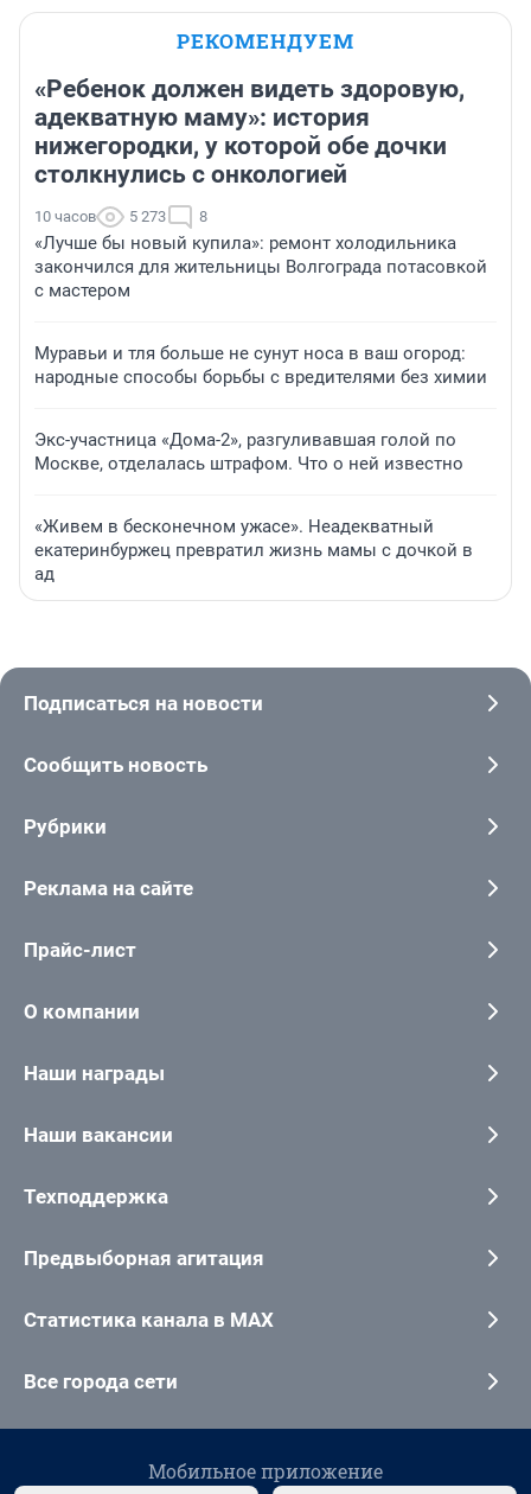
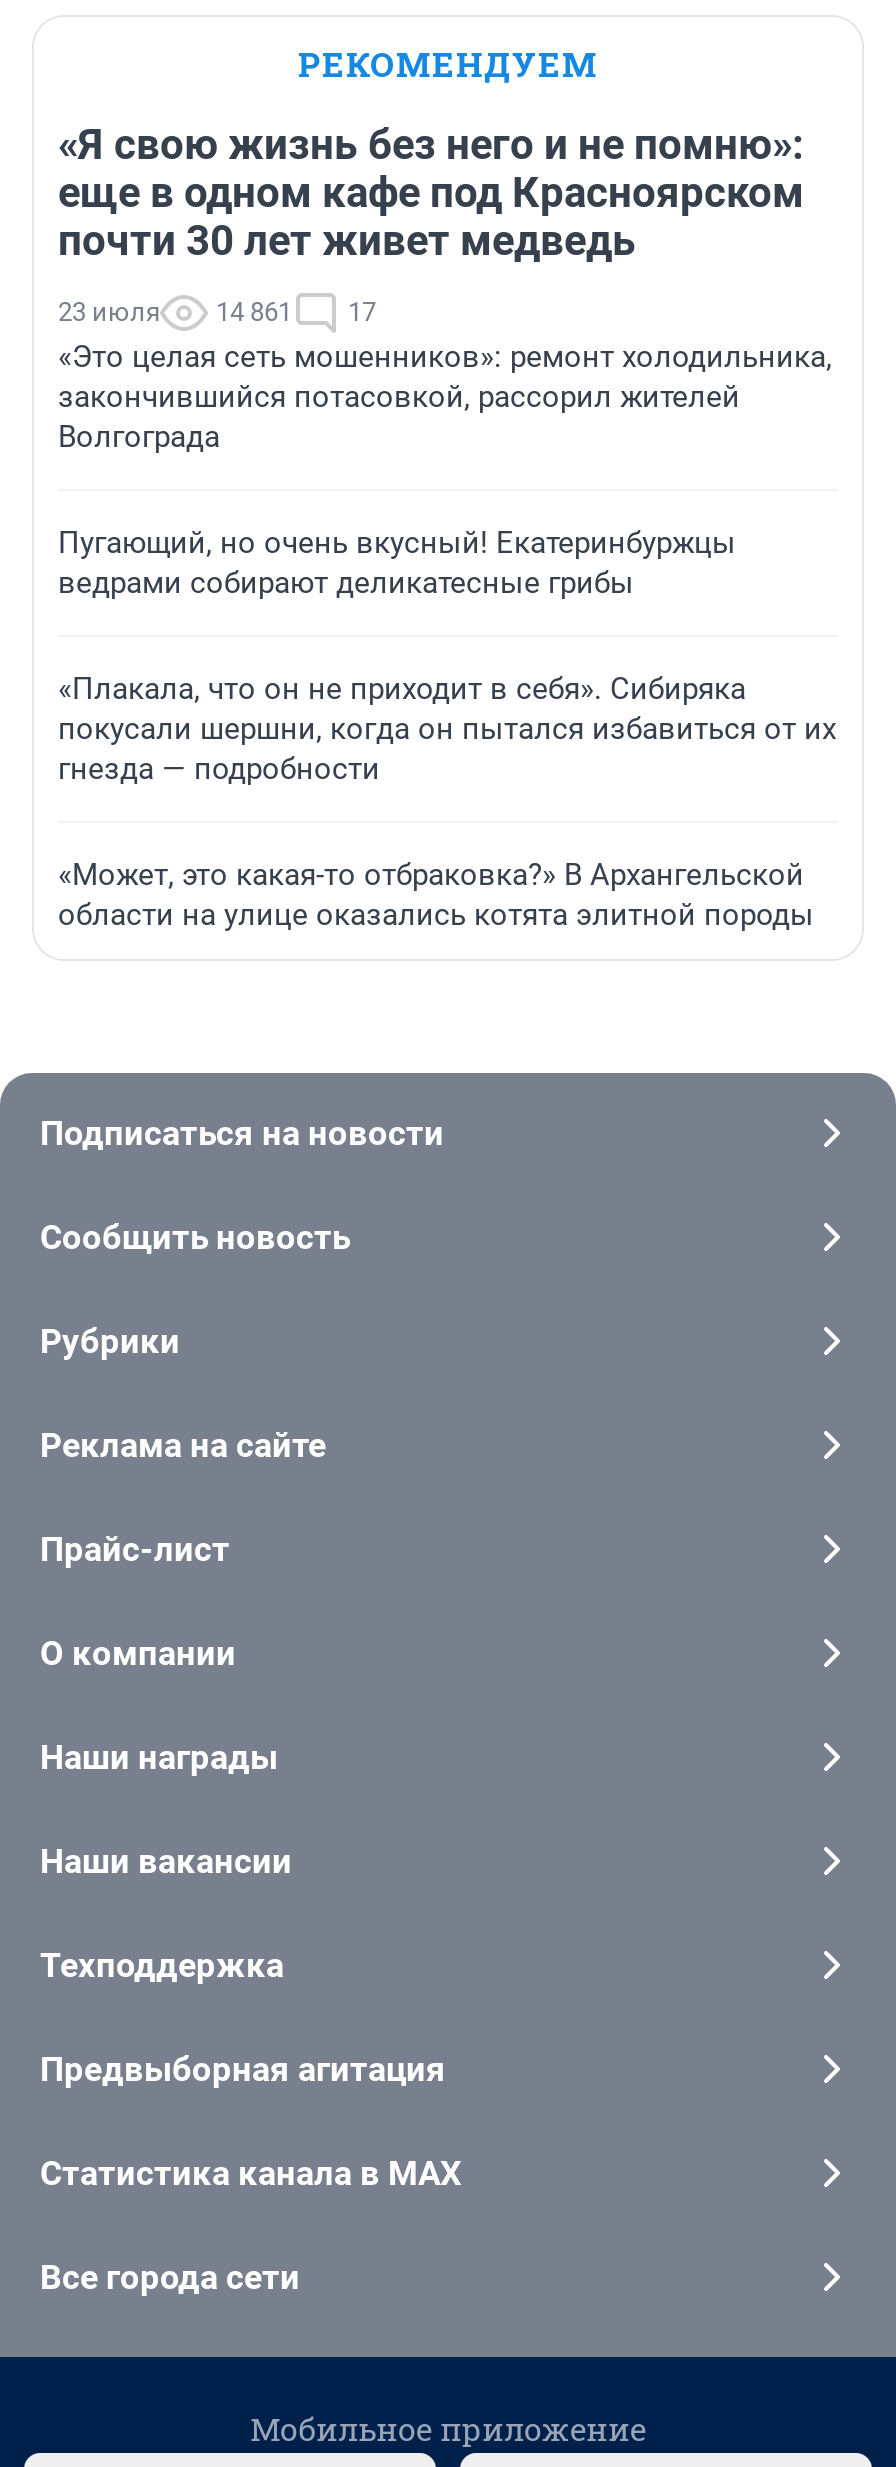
- «Ребенок должен видеть здоровую,
- адекватную маму»: история
- нижегородки, у которой обе дочки
- столкнулись с онкологией
+ «Я свою жизнь без него и не помню»:
+ еще в одном кафе под Красноярском
+ почти 30 лет живет медведь

- 10 часов
- 5 273
- 8
- «Лучше бы новый купила»: ремонт холодильника
- закончился для жительницы Волгограда потасовкой
- с мастером
+ 23 июля
+ 14 861
+ 17
+ «Это целая сеть мошенников»: ремонт холодильника,
+ закончившийся потасовкой, рассорил жителей
+ Волгограда

- Муравьи и тля больше не сунут носа в ваш огород:
- народные способы борьбы с вредителями без химии
+ Пугающий, но очень вкусный! Екатеринбуржцы
+ ведрами собирают деликатесные грибы

- Экс-участница «Дома-2», разгуливавшая голой по
- Москве, отделалась штрафом. Что о ней известно
+ «Плакала, что он не приходит в себя». Сибиряка
+ покусали шершни, когда он пытался избавиться от их
+ гнезда — подробности

- «Живем в бесконечном ужасе». Неадекватный
- екатеринбуржец превратил жизнь мамы с дочкой в
- ад
+ «Может, это какая-то отбраковка?» В Архангельской
+ области на улице оказались котята элитной породы
